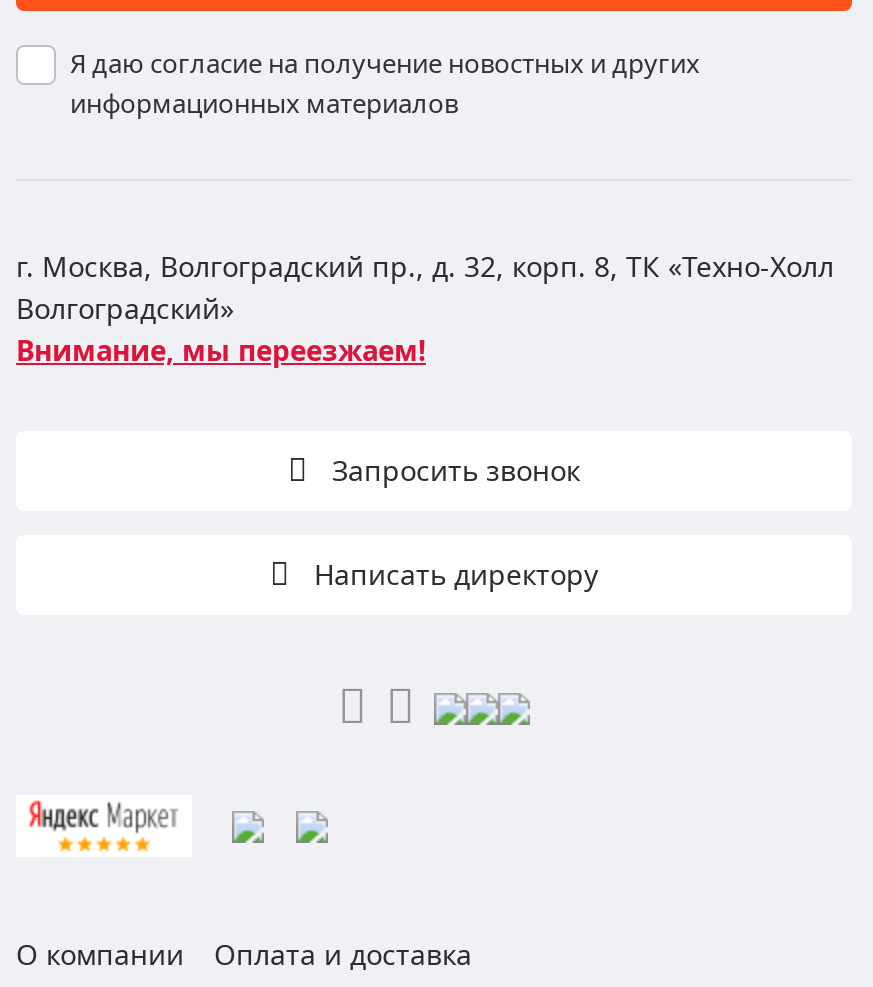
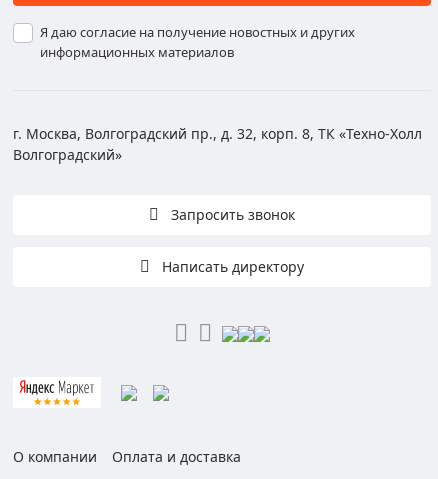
- Внимание, мы переезжаем!
